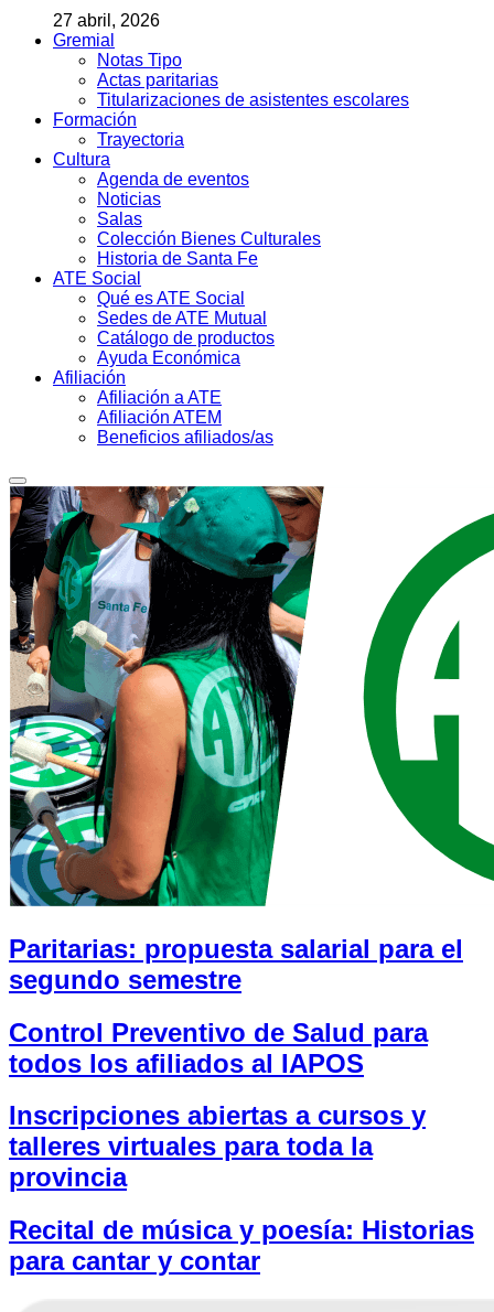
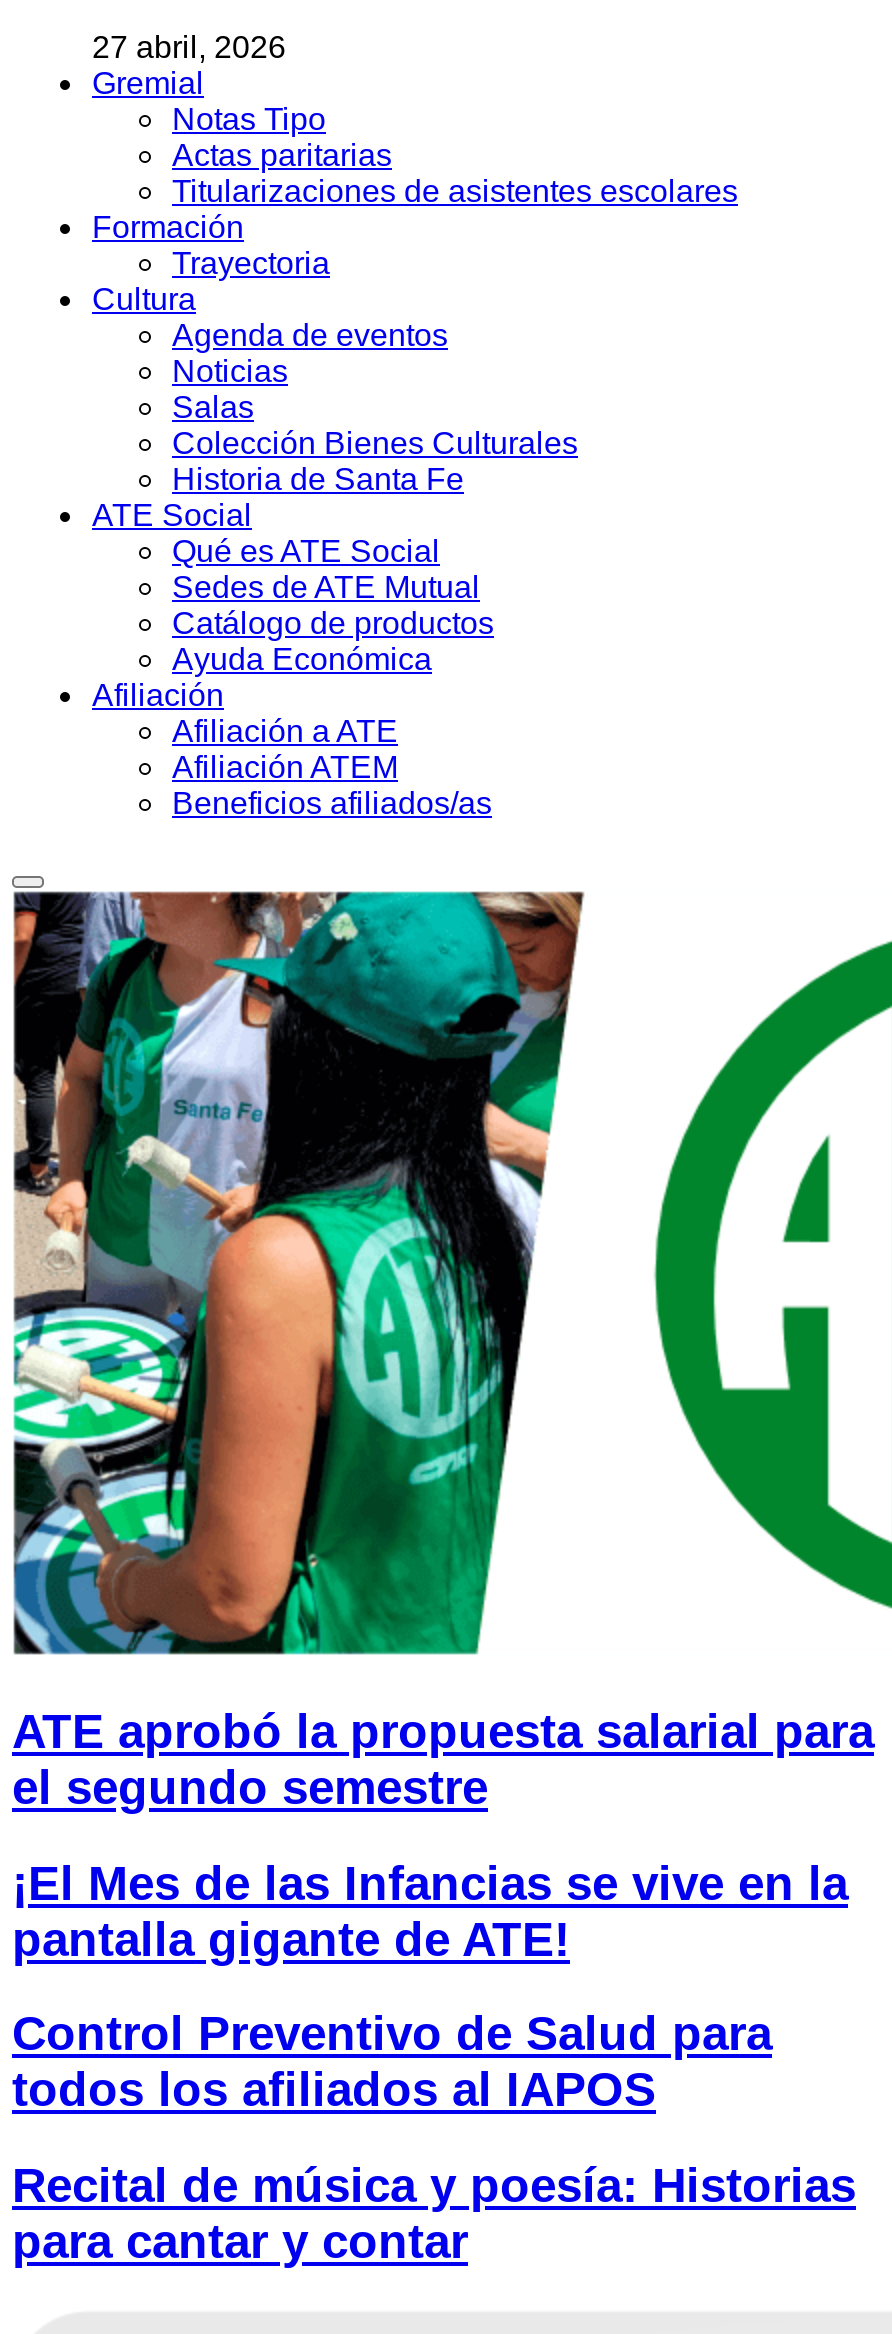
- Paritarias: propuesta salarial para el
- segundo semestre
+ ATE aprobó la propuesta salarial para
+ el segundo semestre
+ ¡El Mes de las Infancias se vive en la
+ pantalla gigante de ATE!

moved down: Control Preventivo de Salud para | todos los afiliados al IAPOS

- Inscripciones abiertas a cursos y
- talleres virtuales para toda la
- provincia
